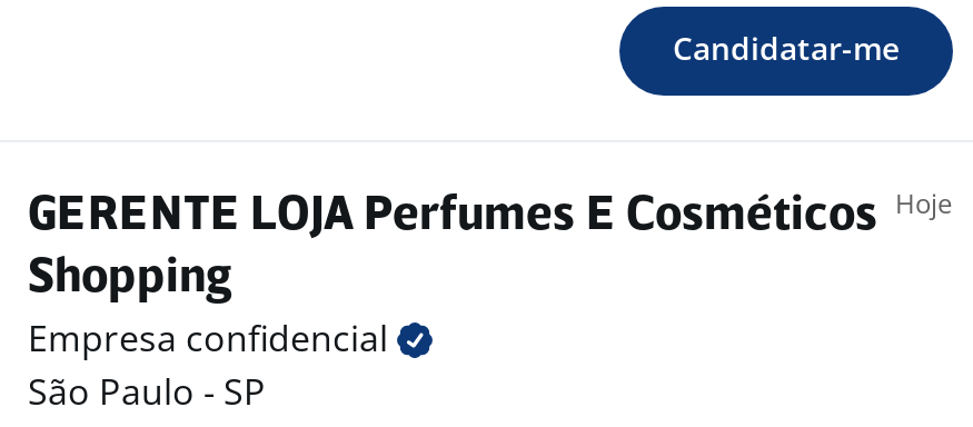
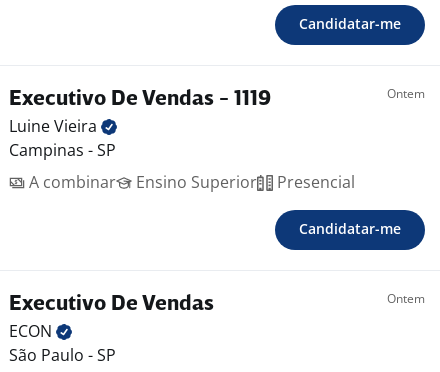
- GERENTE LOJA Perfumes E Cosméticos
- Shopping
+ Executivo De Vendas - 1119
+ Ontem
+ Luine Vieira
+ Campinas - SP
+ A combinar
+ Ensino Superior
+ Presencial
+ Candidatar-me

- Hoje
- Empresa confidencial
+ Executivo De Vendas
+ Ontem
+ ECON
